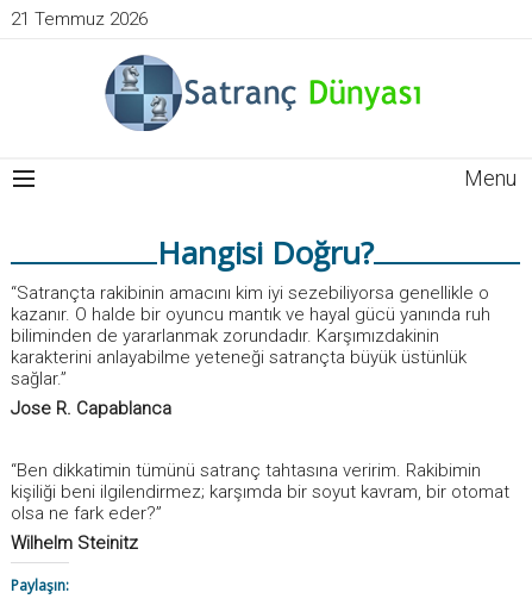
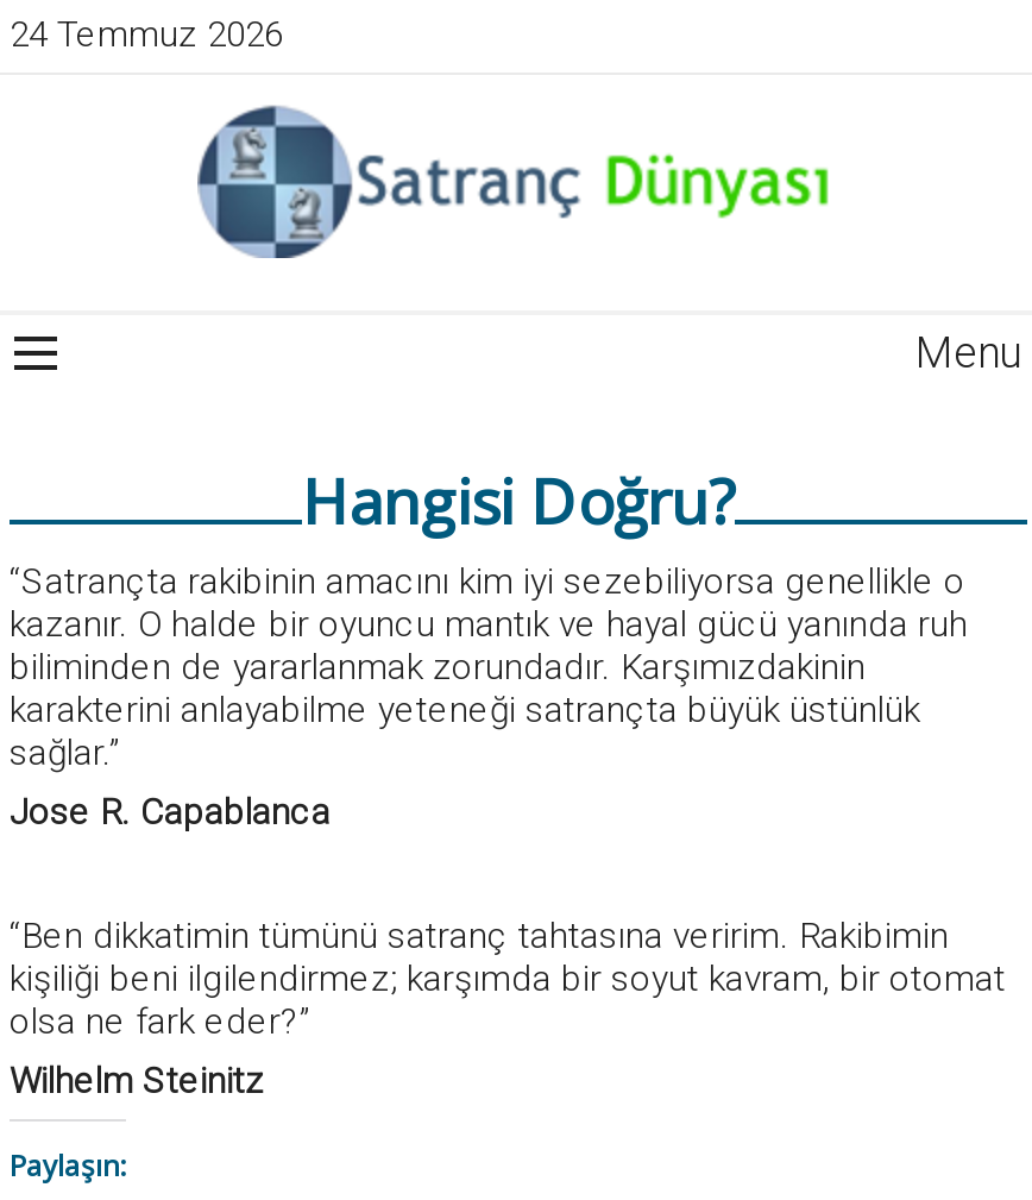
- 21 Temmuz 2026
+ 24 Temmuz 2026
